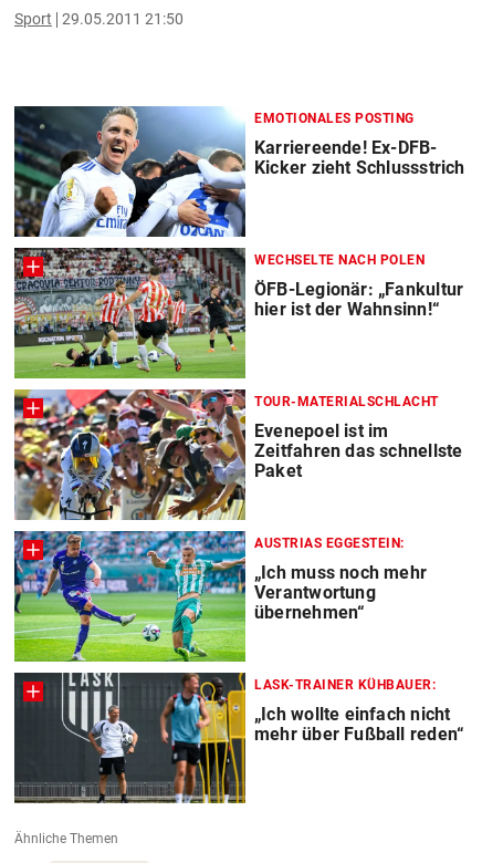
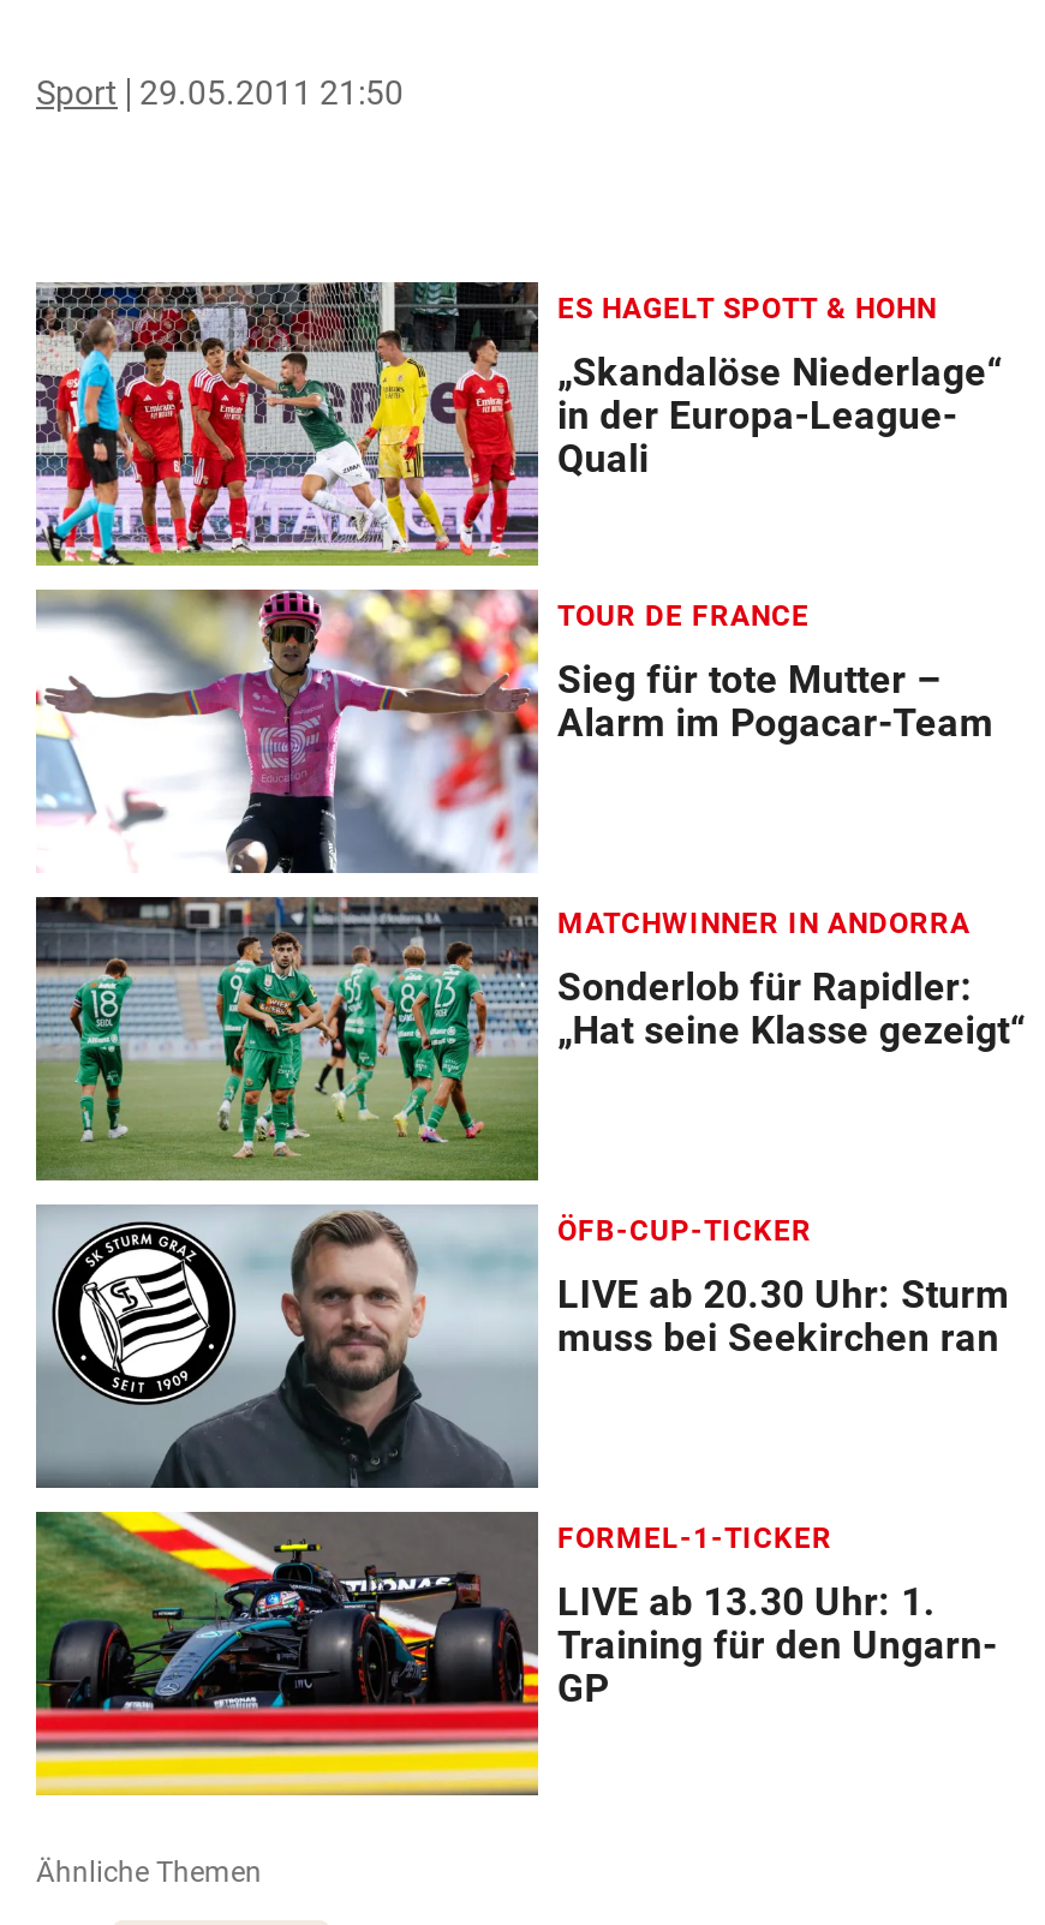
- [image]
- EMOTIONALES POSTING
+ [image]
+ ES HAGELT SPOTT & HOHN

- Karriereende! Ex-DFB-
- Kicker zieht Schlussstrich
+ „Skandalöse Niederlage“
+ in der Europa-League-
+ Quali

- [image]
- WECHSELTE NACH POLEN
+ [image]
+ TOUR DE FRANCE

- ÖFB-Legionär: „Fankultur
- hier ist der Wahnsinn!“
+ Sieg für tote Mutter –
+ Alarm im Pogacar-Team

- [image]
- TOUR-MATERIALSCHLACHT
+ [image]
+ MATCHWINNER IN ANDORRA

- Evenepoel ist im
- Zeitfahren das schnellste
- Paket
+ Sonderlob für Rapidler:
+ „Hat seine Klasse gezeigt“

- [image]
- AUSTRIAS EGGESTEIN:
+ [image]
+ ÖFB-CUP-TICKER

- „Ich muss noch mehr
- Verantwortung
- übernehmen“
+ LIVE ab 20.30 Uhr: Sturm
+ muss bei Seekirchen ran

- [image]
- LASK-TRAINER KÜHBAUER:
+ [image]
+ FORMEL-1-TICKER

- „Ich wollte einfach nicht
- mehr über Fußball reden“
+ LIVE ab 13.30 Uhr: 1.
+ Training für den Ungarn-
+ GP
